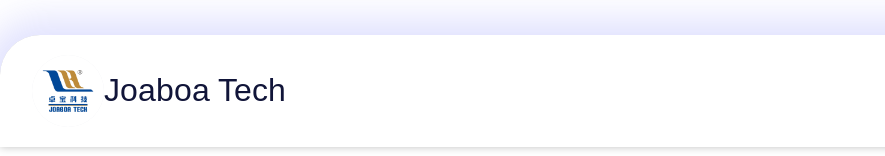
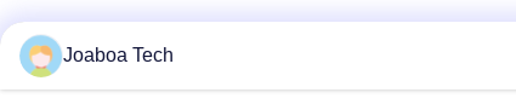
- [image]
+ [image]
